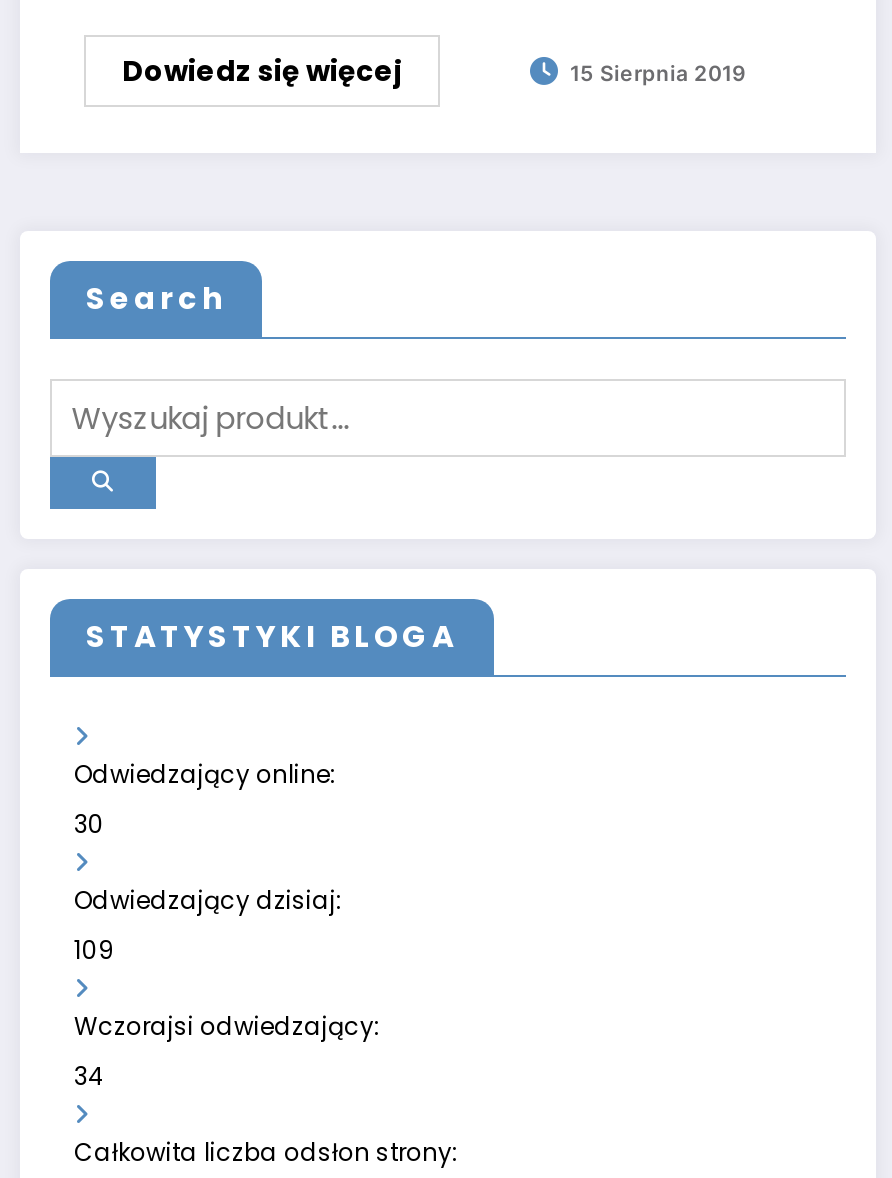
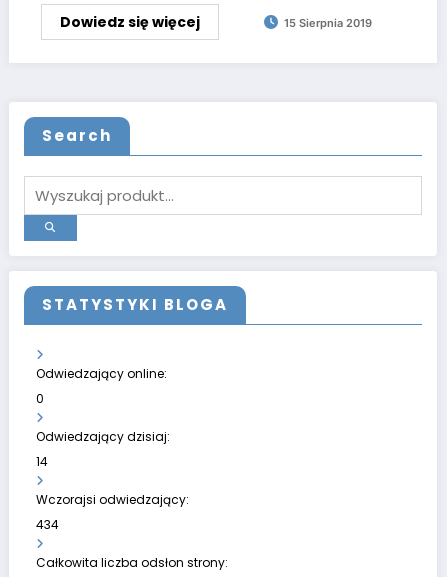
- 30
+ 0

- 109
+ 14

- 34
+ 434
